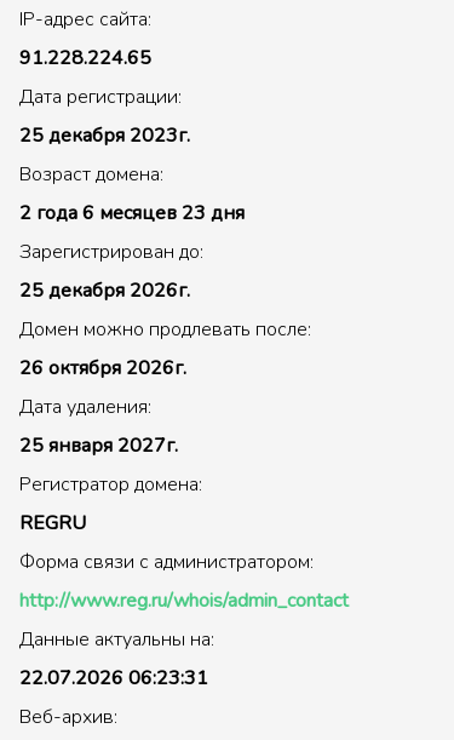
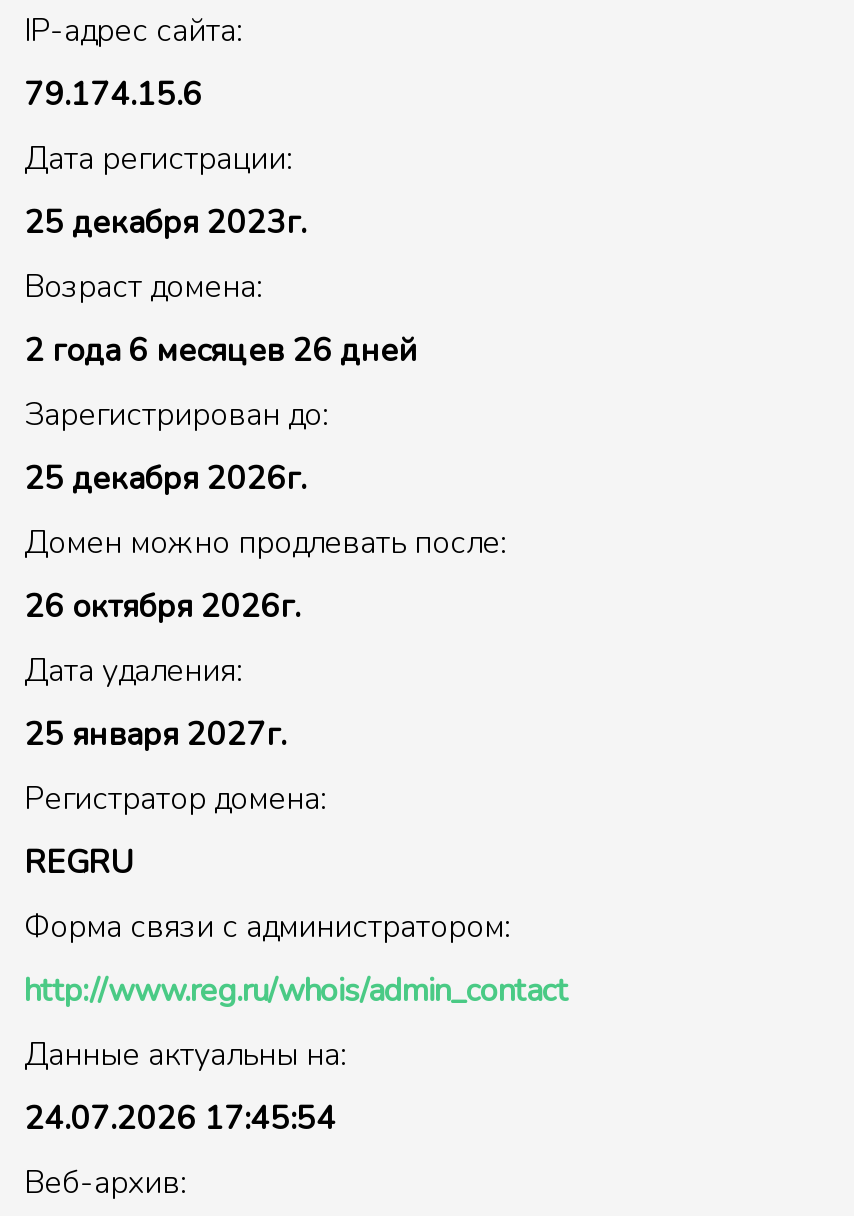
- 91.228.224.65
+ 79.174.15.6

- 2 года 6 месяцев 23 дня
+ 2 года 6 месяцев 26 дней

- 22.07.2026 06:23:31
+ 24.07.2026 17:45:54
